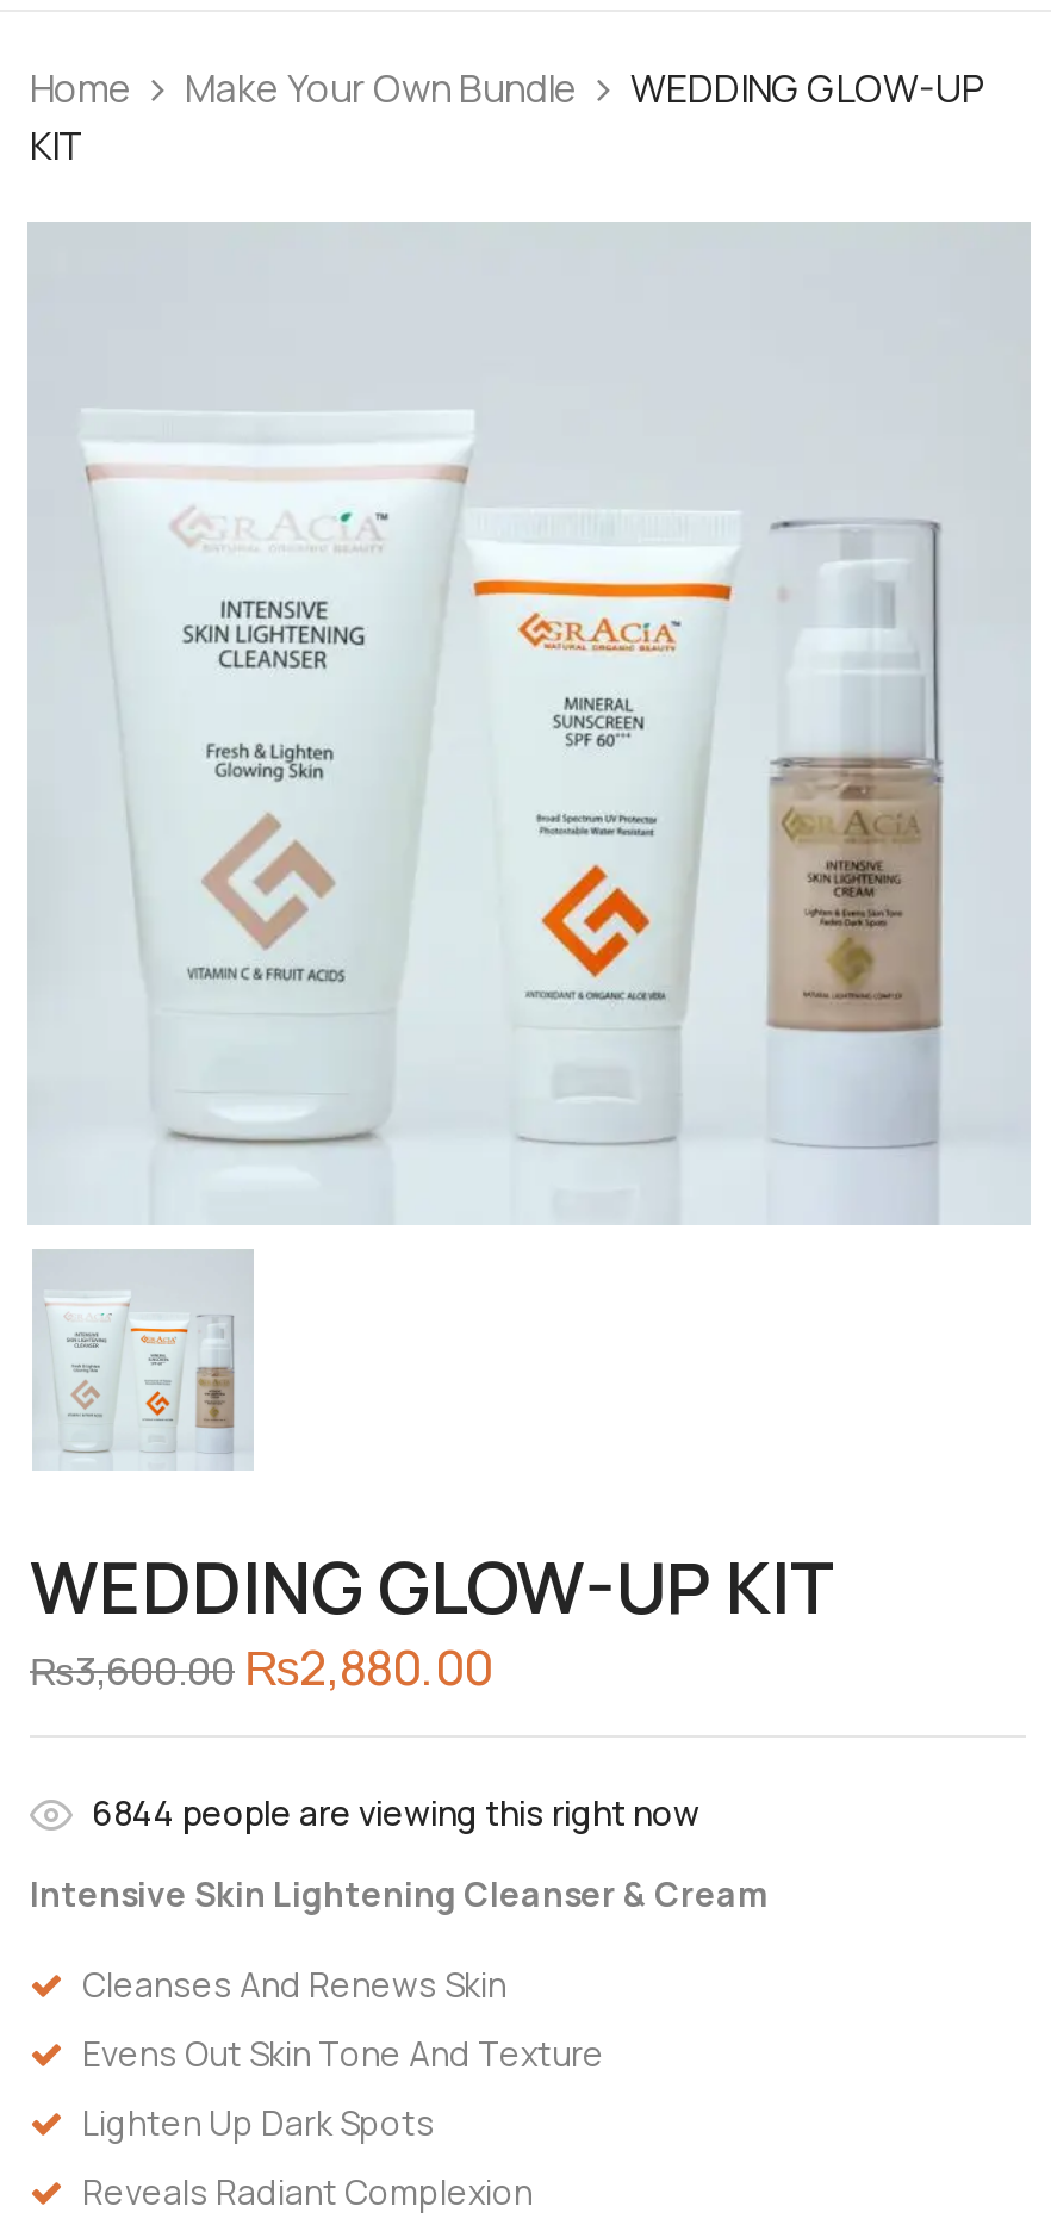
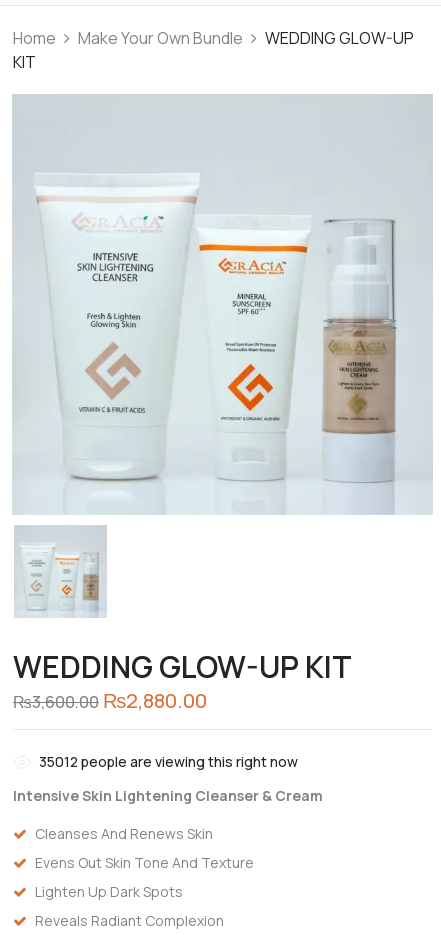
- 6844 people are viewing this right now
+ 35012 people are viewing this right now
